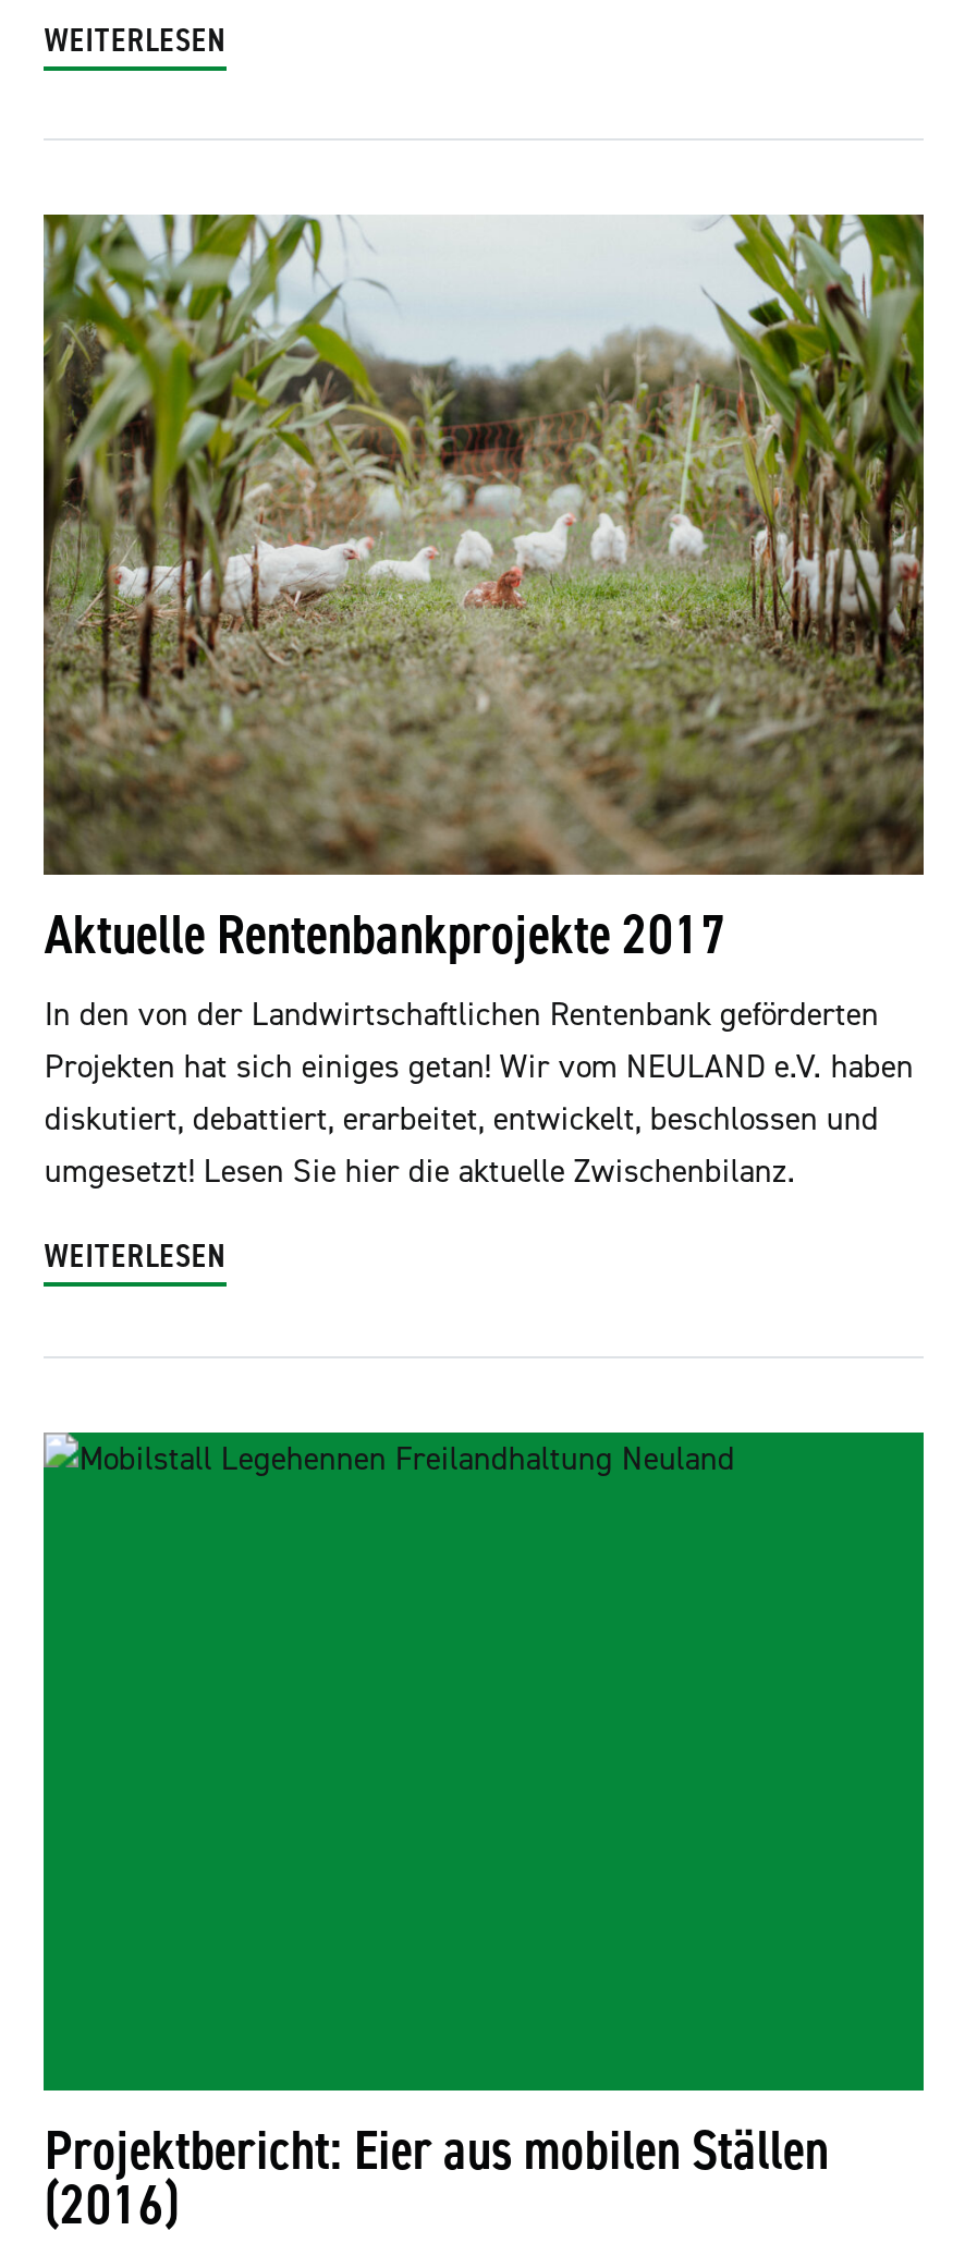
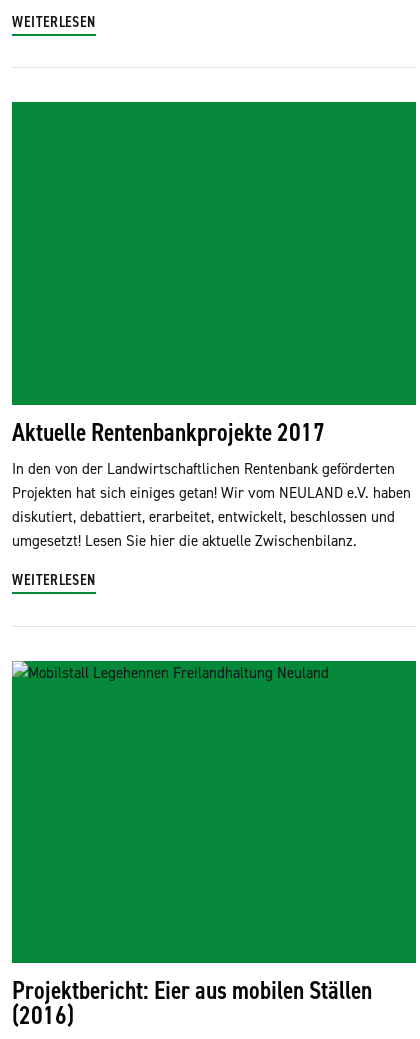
- [image]
